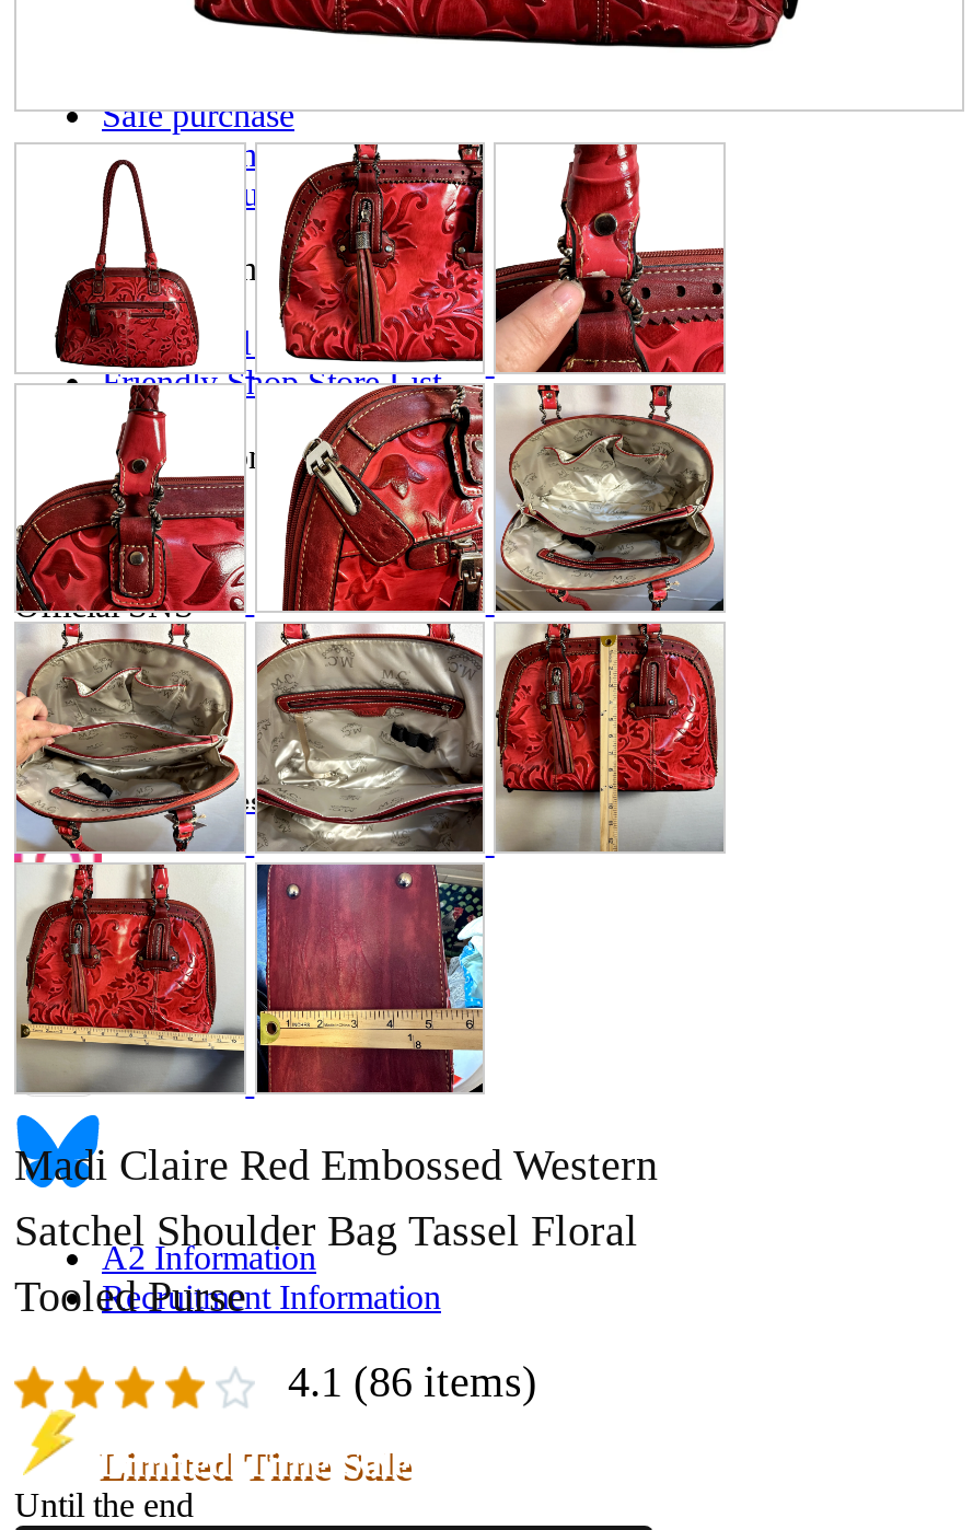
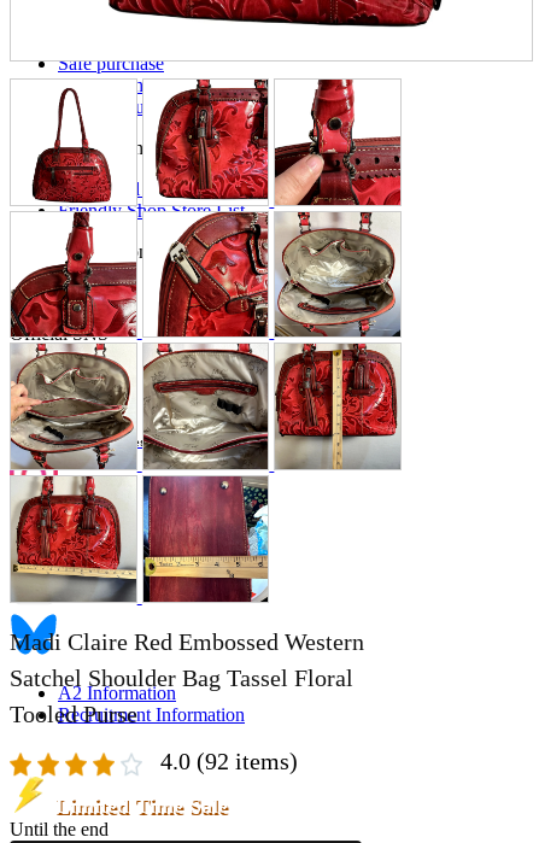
- 4.1 (86 items)
+ 4.0 (92 items)
